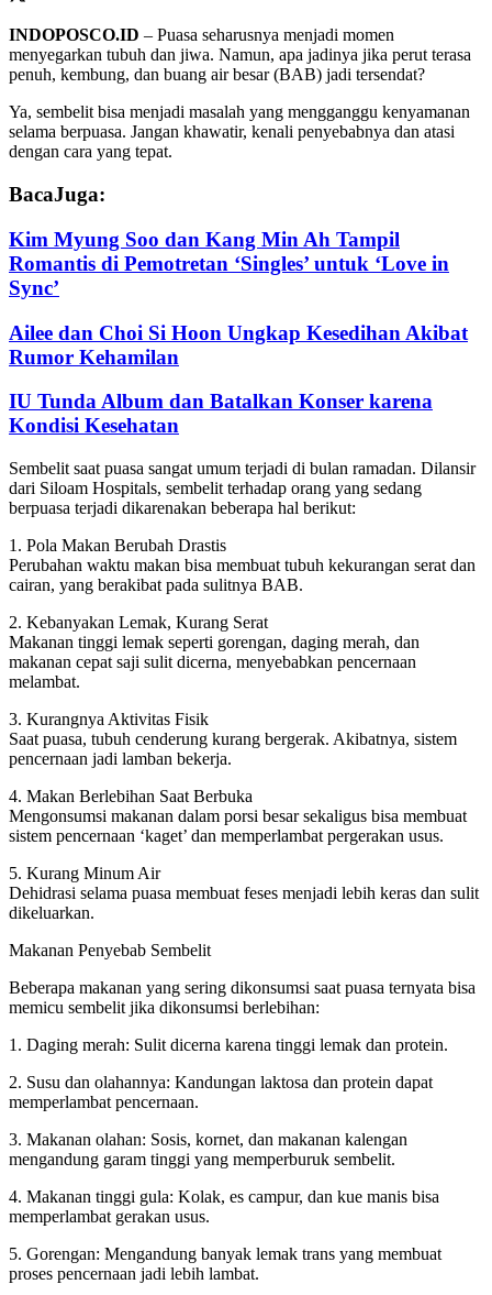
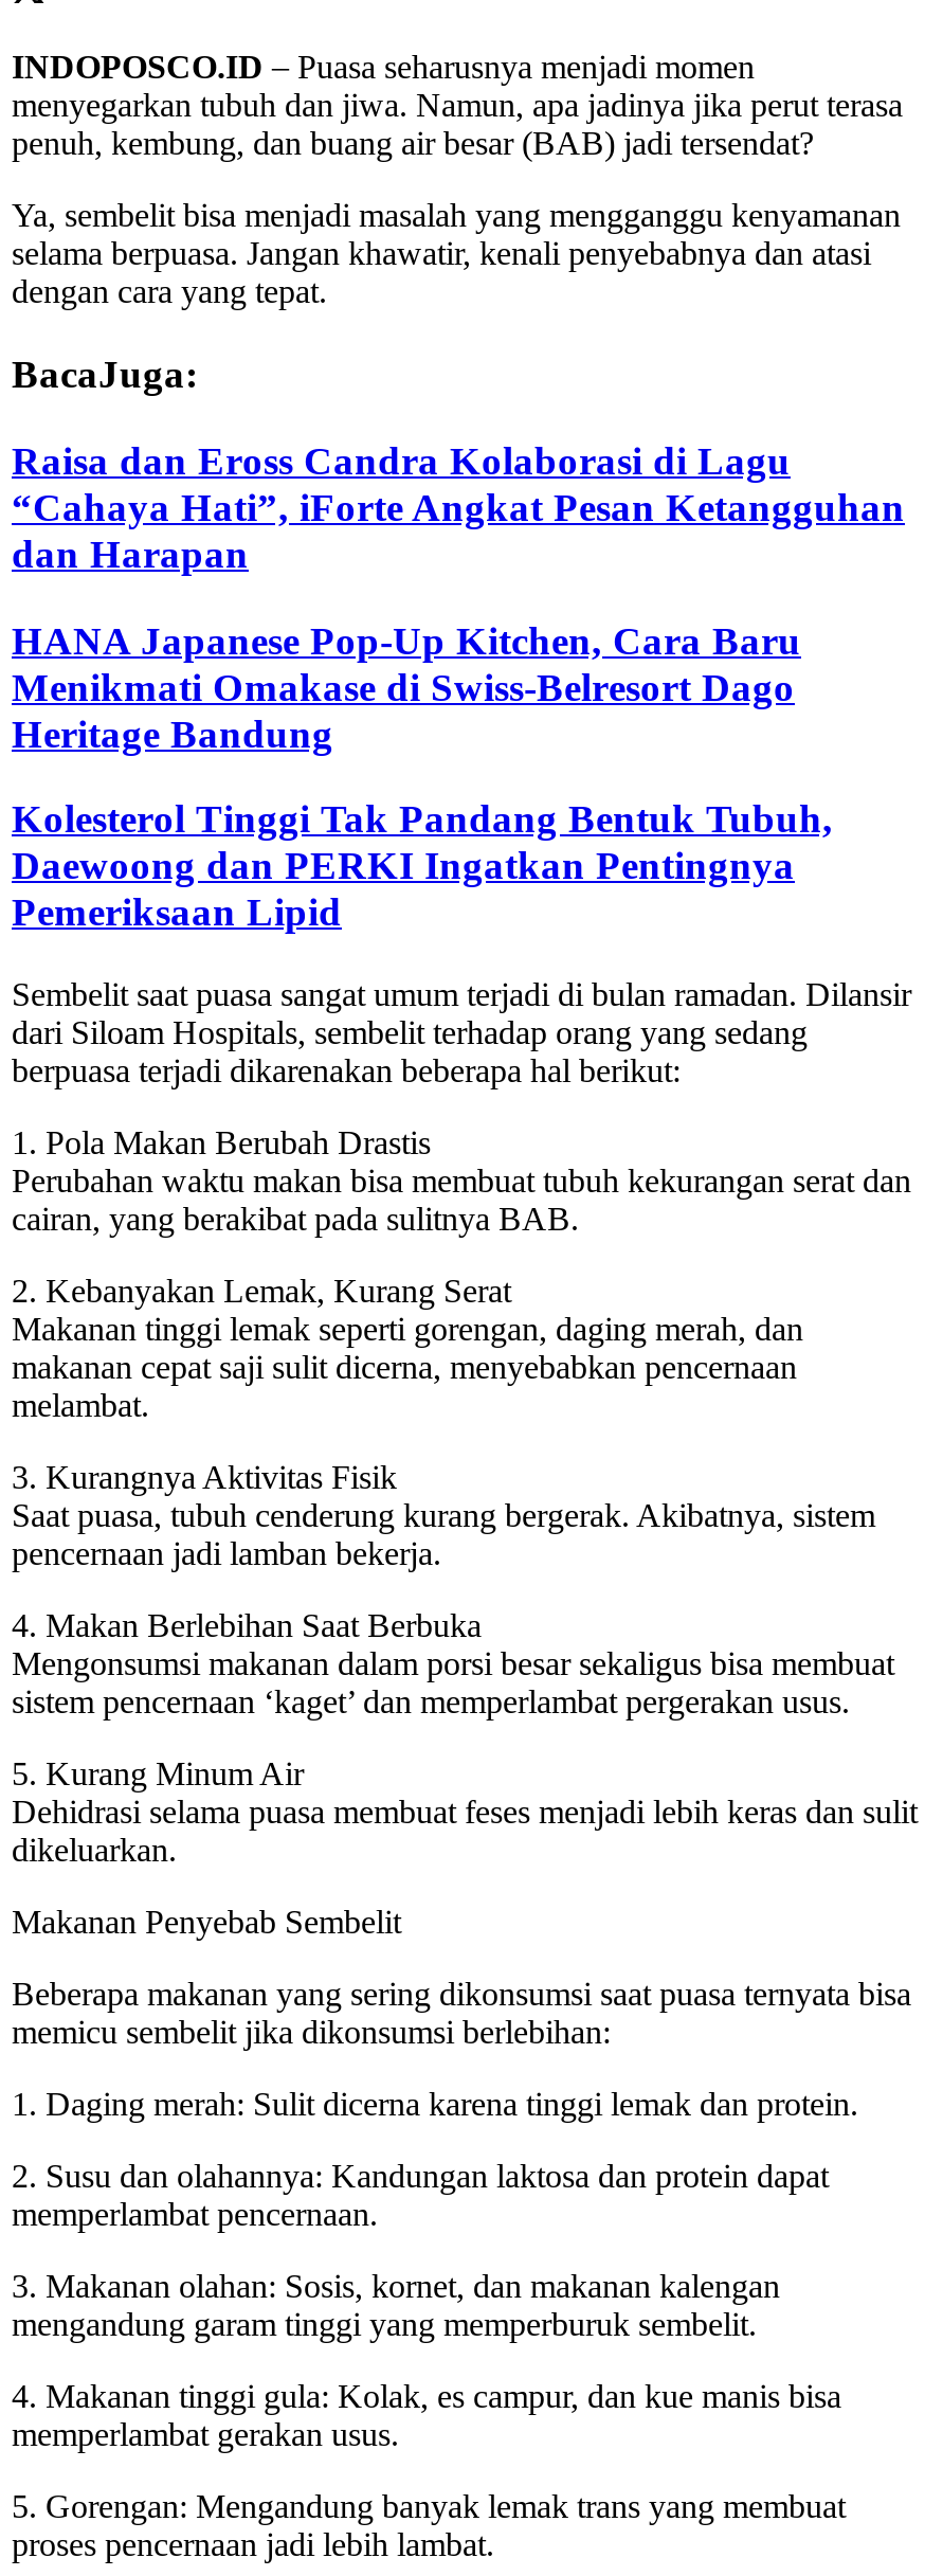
- Kim Myung Soo dan Kang Min Ah Tampil
- Romantis di Pemotretan ‘Singles’ untuk ‘Love in
- Sync’
+ Raisa dan Eross Candra Kolaborasi di Lagu
+ “Cahaya Hati”, iForte Angkat Pesan Ketangguhan
+ dan Harapan

- Ailee dan Choi Si Hoon Ungkap Kesedihan Akibat
- Rumor Kehamilan
+ HANA Japanese Pop-Up Kitchen, Cara Baru
+ Menikmati Omakase di Swiss-Belresort Dago
+ Heritage Bandung

- IU Tunda Album dan Batalkan Konser karena
- Kondisi Kesehatan
+ Kolesterol Tinggi Tak Pandang Bentuk Tubuh,
+ Daewoong dan PERKI Ingatkan Pentingnya
+ Pemeriksaan Lipid
